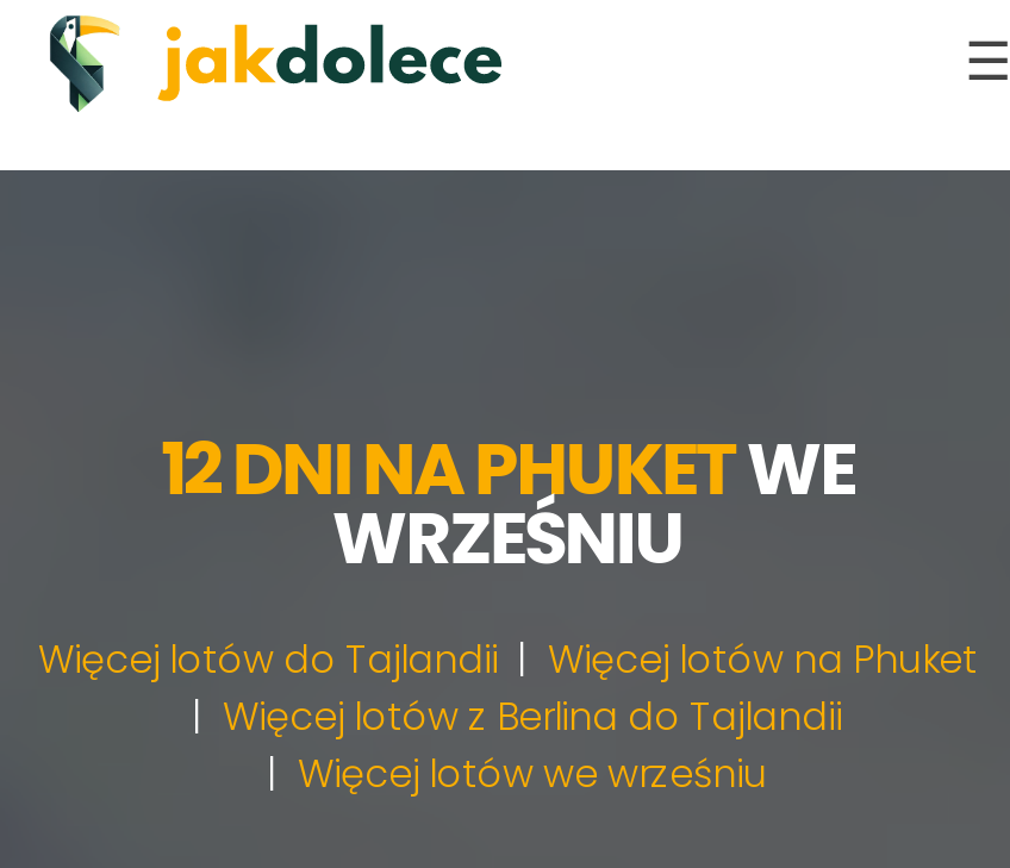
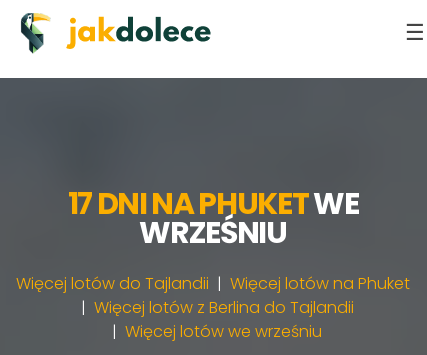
- 12 DNINA PHUKETWE
+ 17 DNINA PHUKETWE
